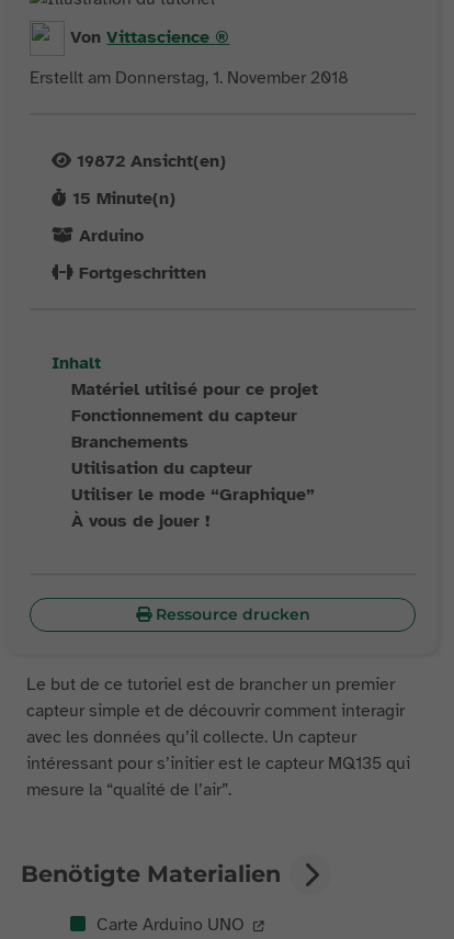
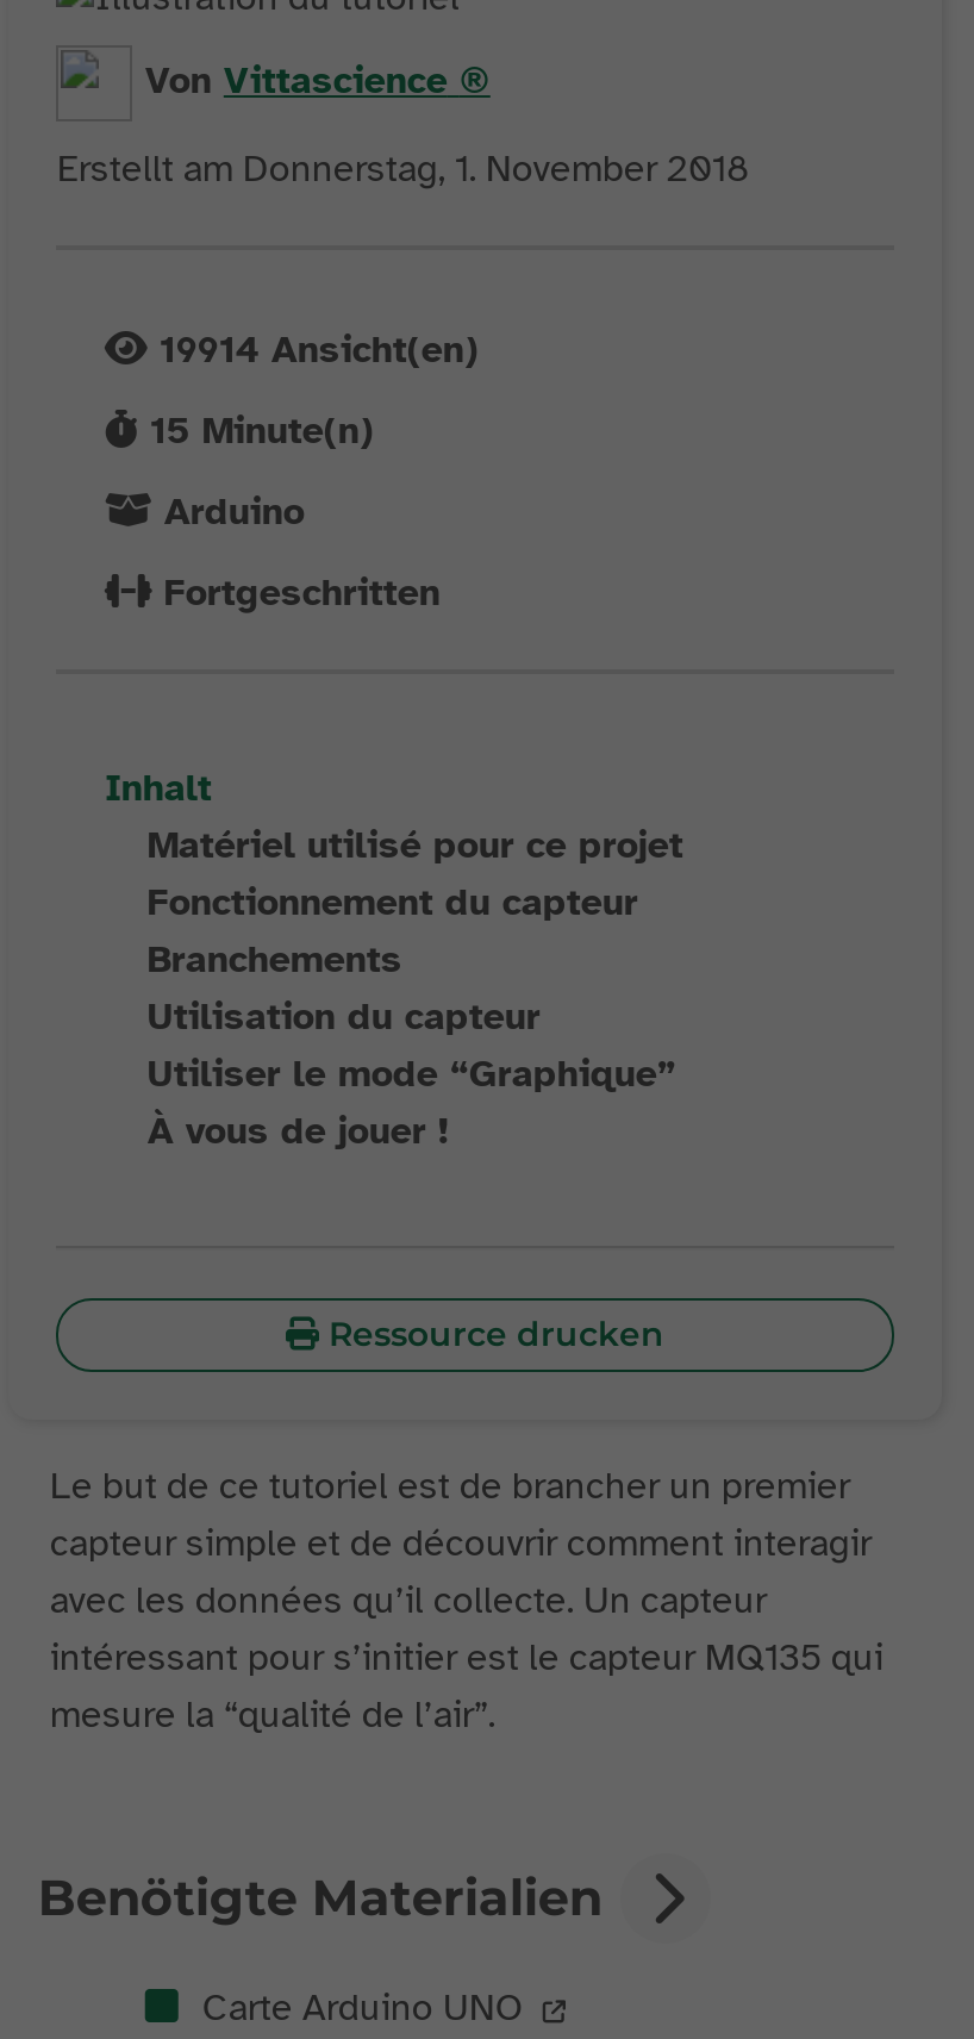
- 19872 Ansicht(en)
+ 19914 Ansicht(en)
